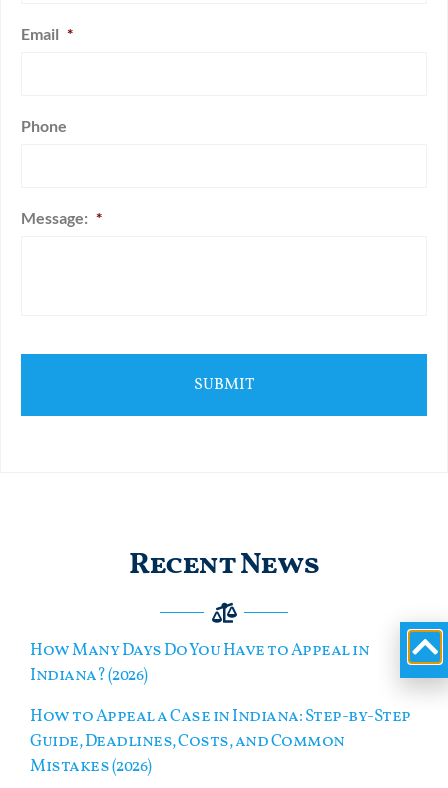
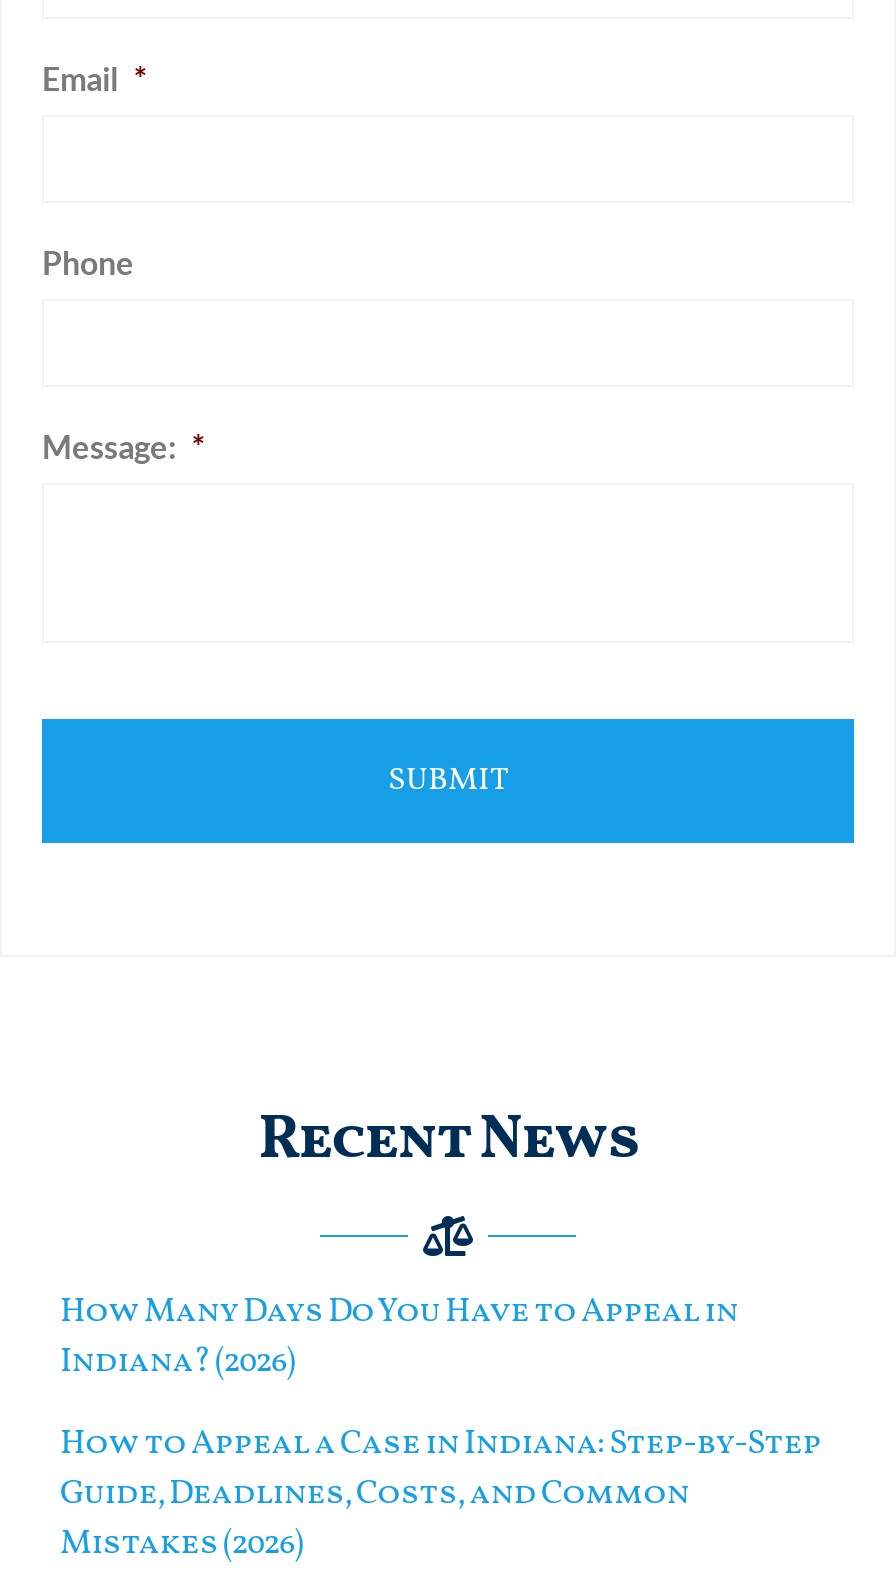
- [image]
